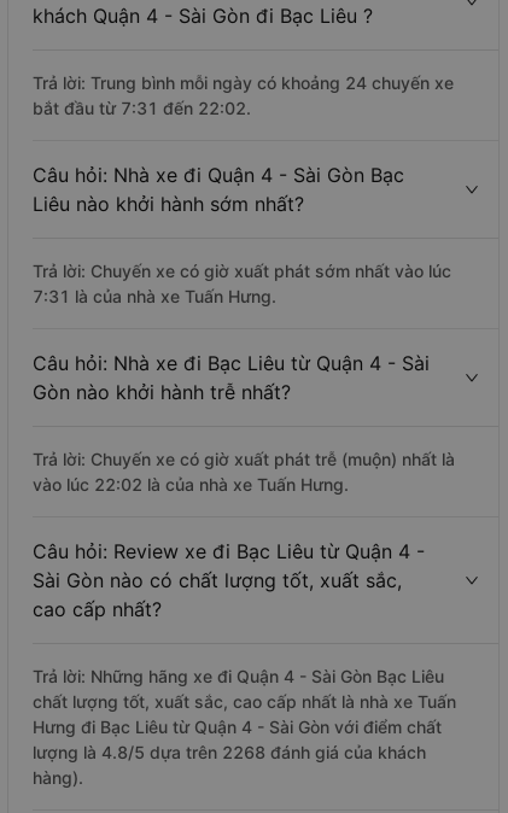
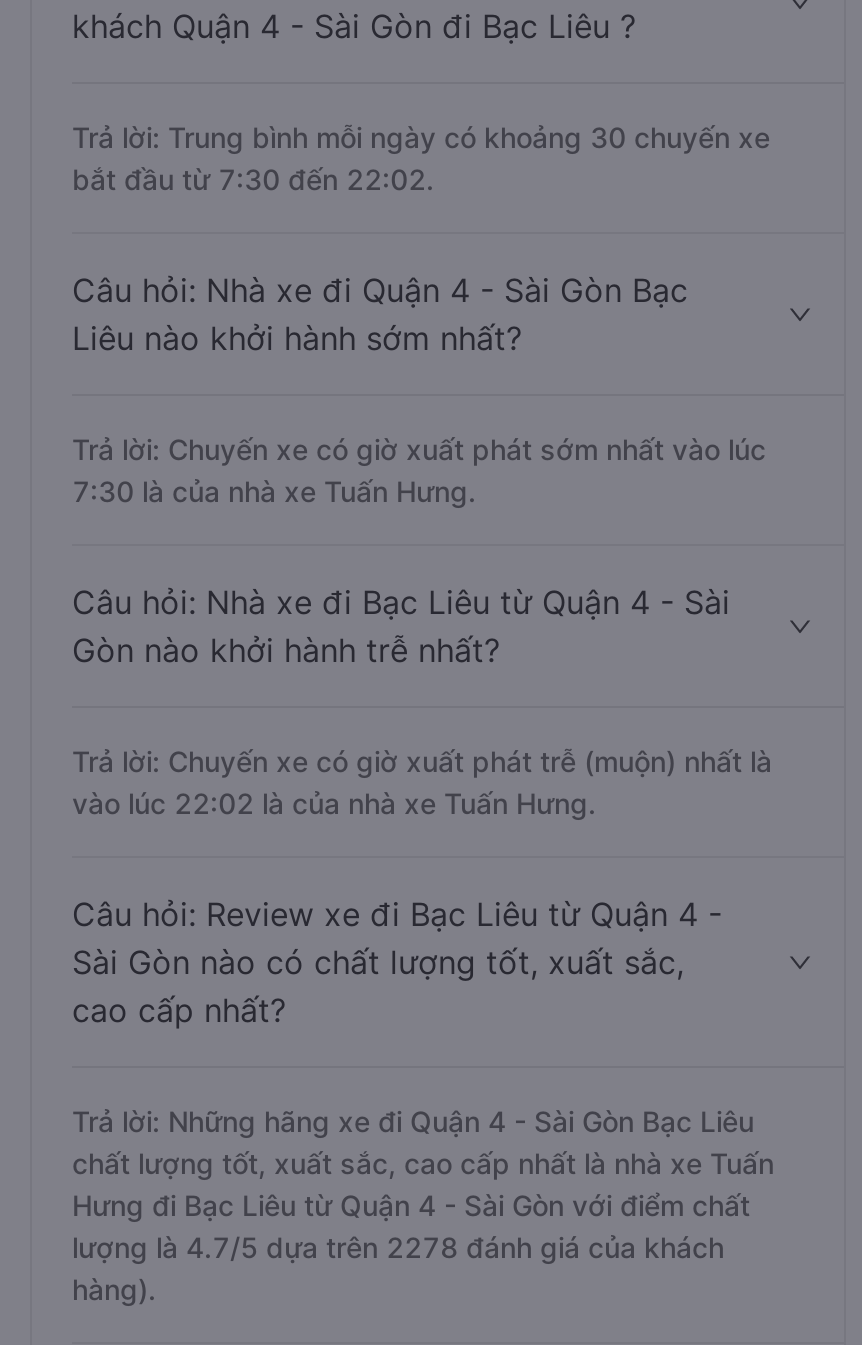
- Trả lời: Trung bình mỗi ngày có khoảng 24 chuyến xe
+ Trả lời: Trung bình mỗi ngày có khoảng 30 chuyến xe

- bắt đầu từ 7:31 đến 22:02.
+ bắt đầu từ 7:30 đến 22:02.

- 7:31 là của nhà xe Tuấn Hưng.
+ 7:30 là của nhà xe Tuấn Hưng.

- lượng là 4.8/5 dựa trên 2268 đánh giá của khách
+ lượng là 4.7/5 dựa trên 2278 đánh giá của khách
